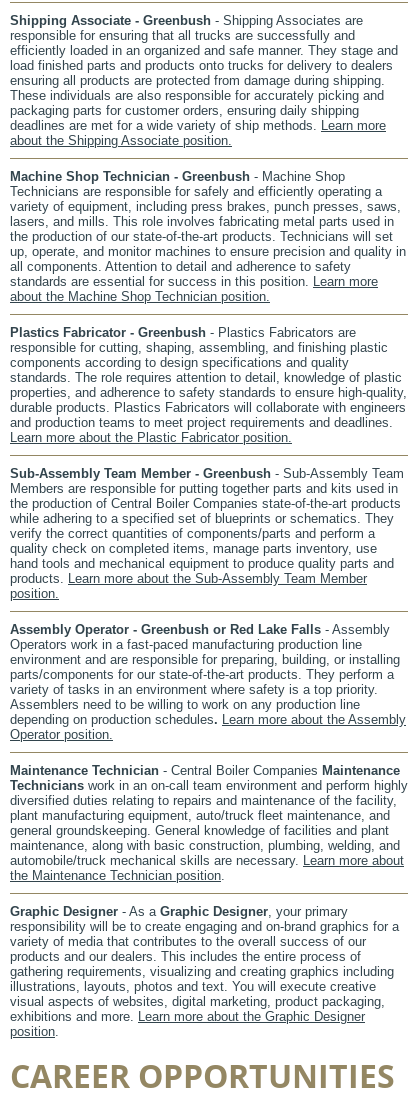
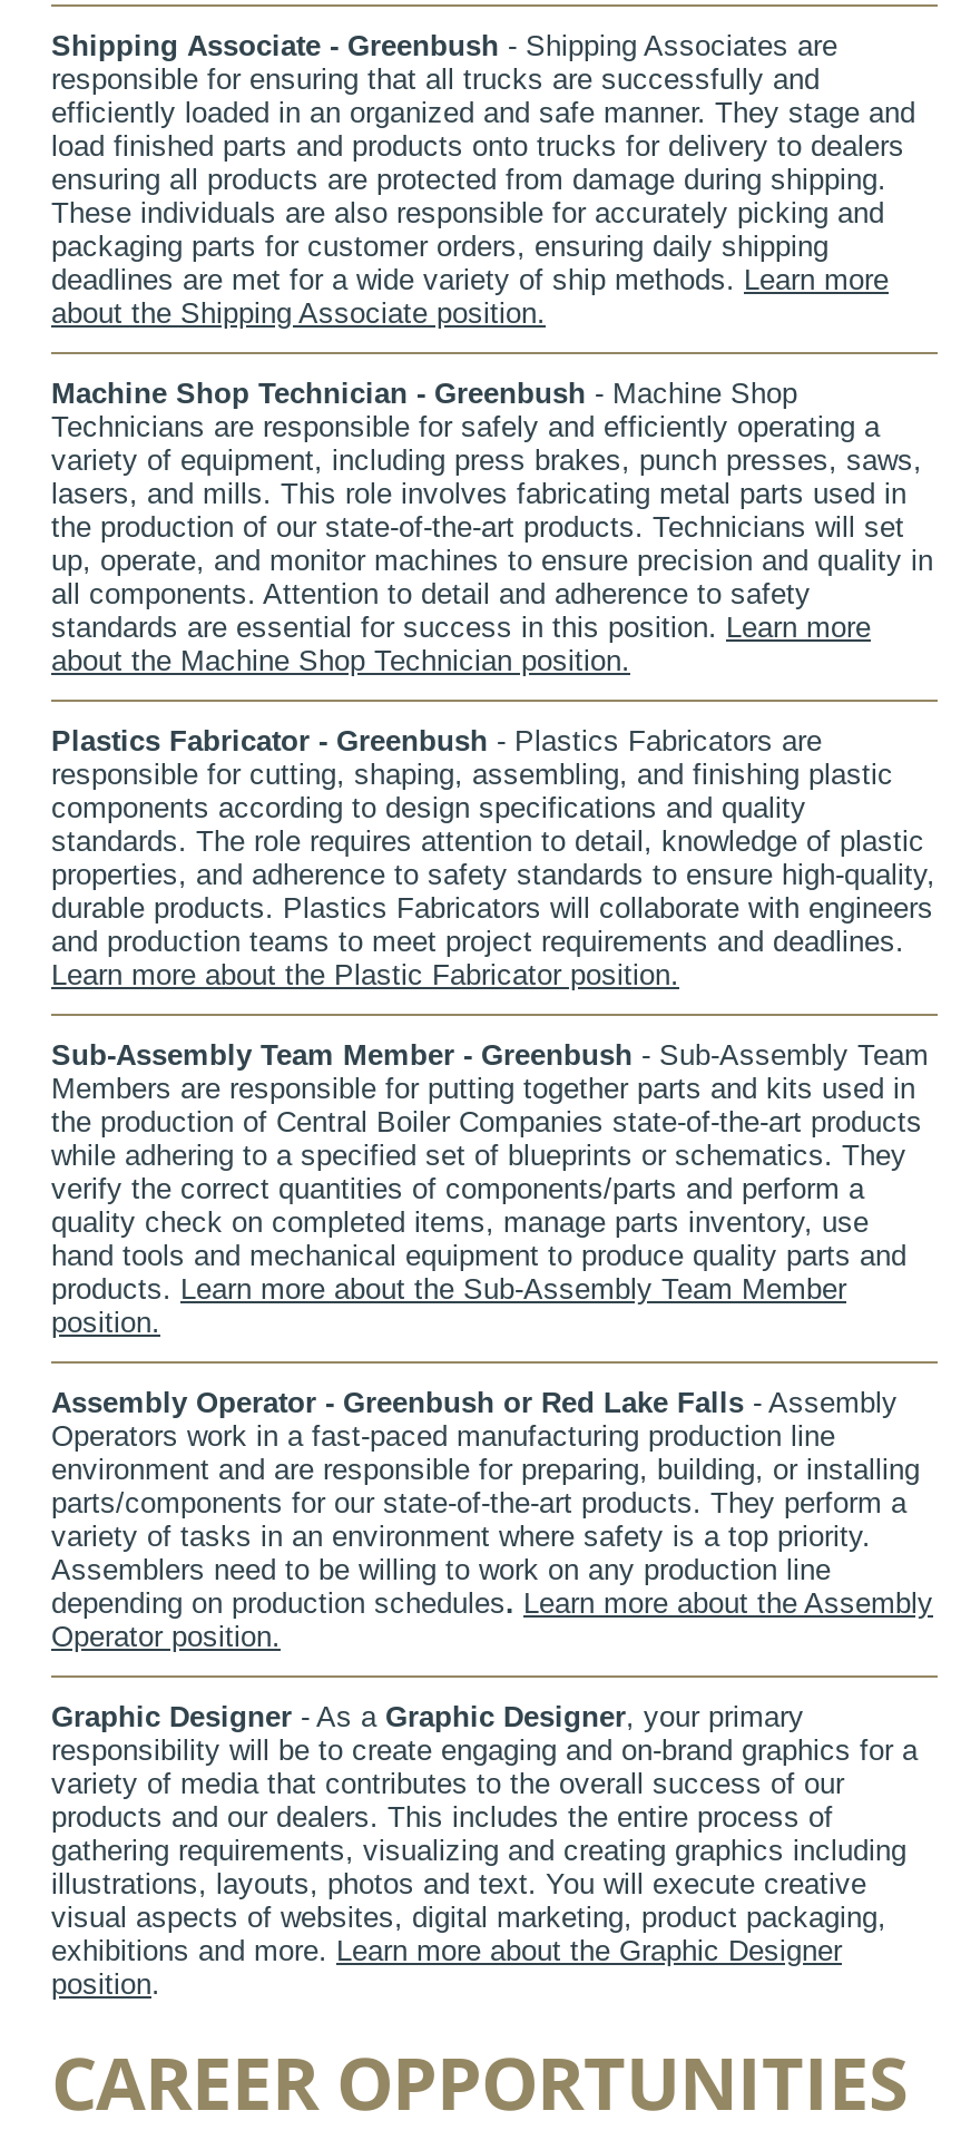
- Maintenance Technician - Central Boiler Companies Maintenance
- Technicians work in an on-call team environment and perform highly
- diversified duties relating to repairs and maintenance of the facility,
- plant manufacturing equipment, auto/truck fleet maintenance, and
- general groundskeeping. General knowledge of facilities and plant
- maintenance, along with basic construction, plumbing, welding, and
- automobile/truck mechanical skills are necessary. Learn more about
- the Maintenance Technician position.
